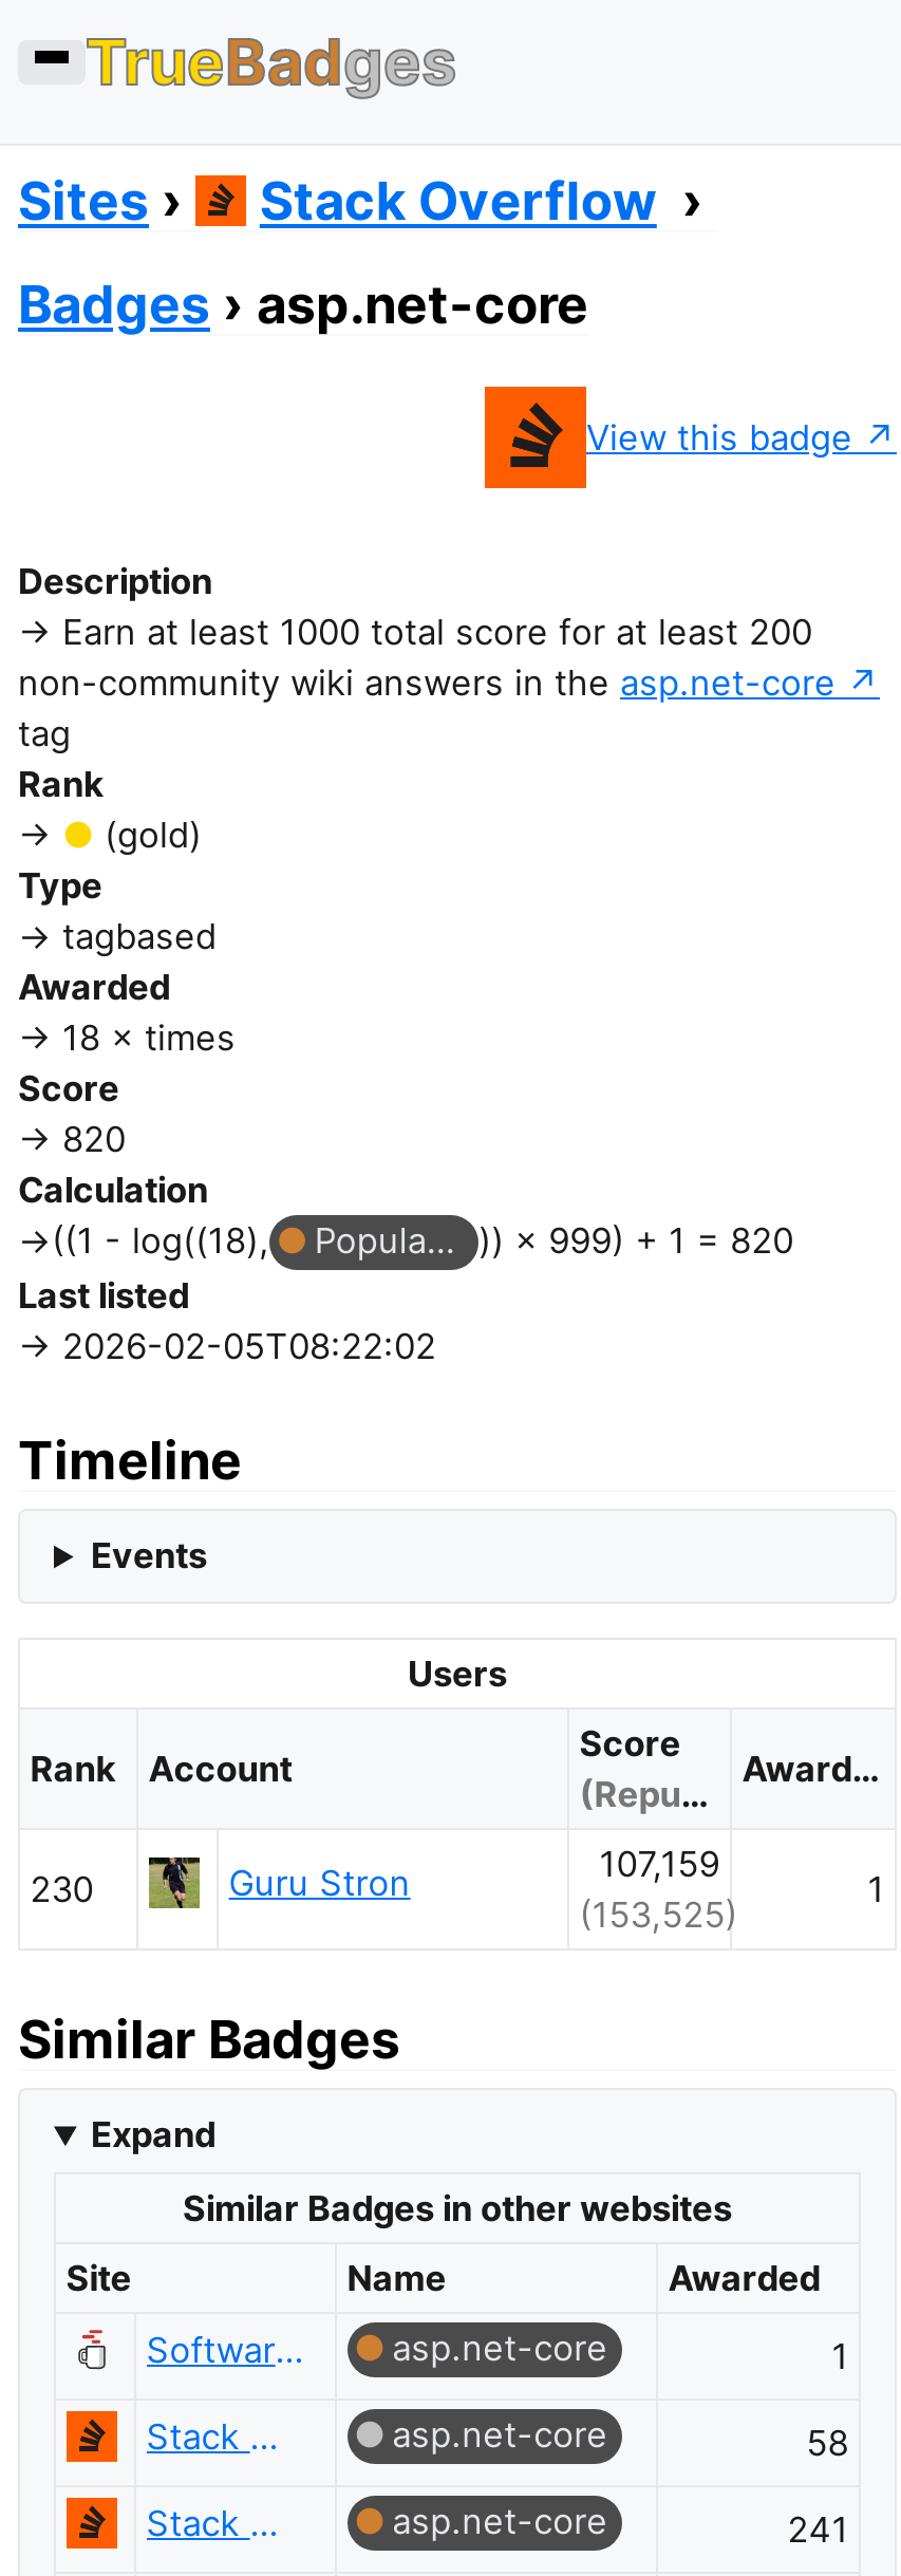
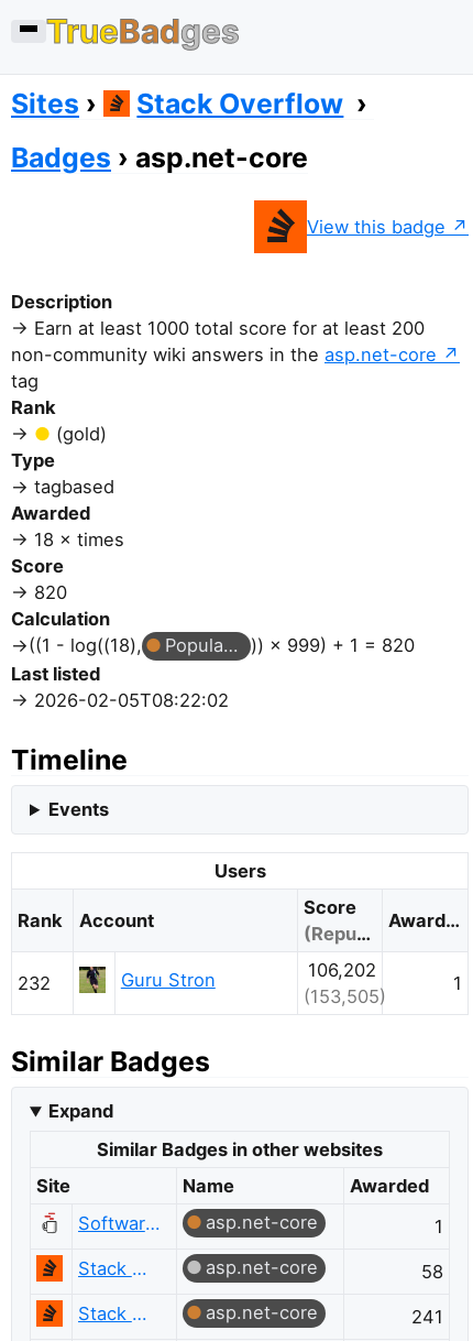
- 107,159
+ 106,202

- 230
+ 232

- (153,525)
+ (153,505)
